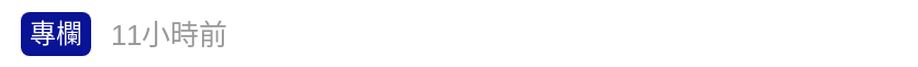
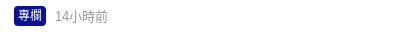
- 專欄 11小時前
+ 專欄 14小時前
